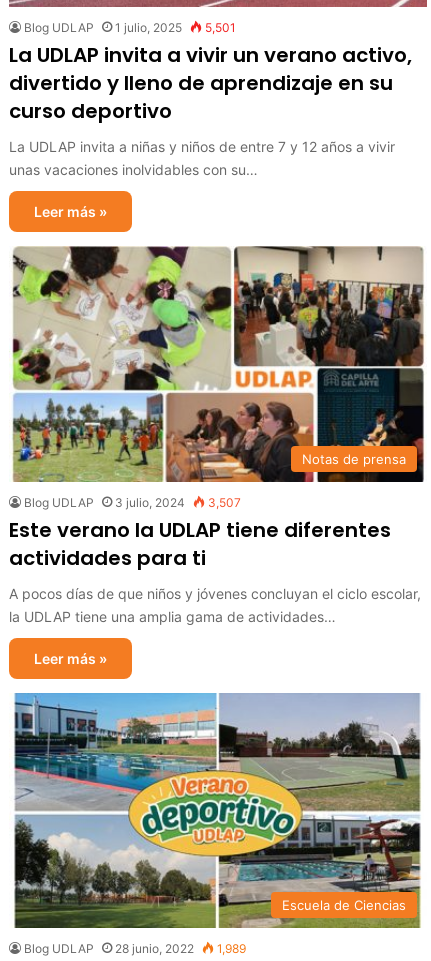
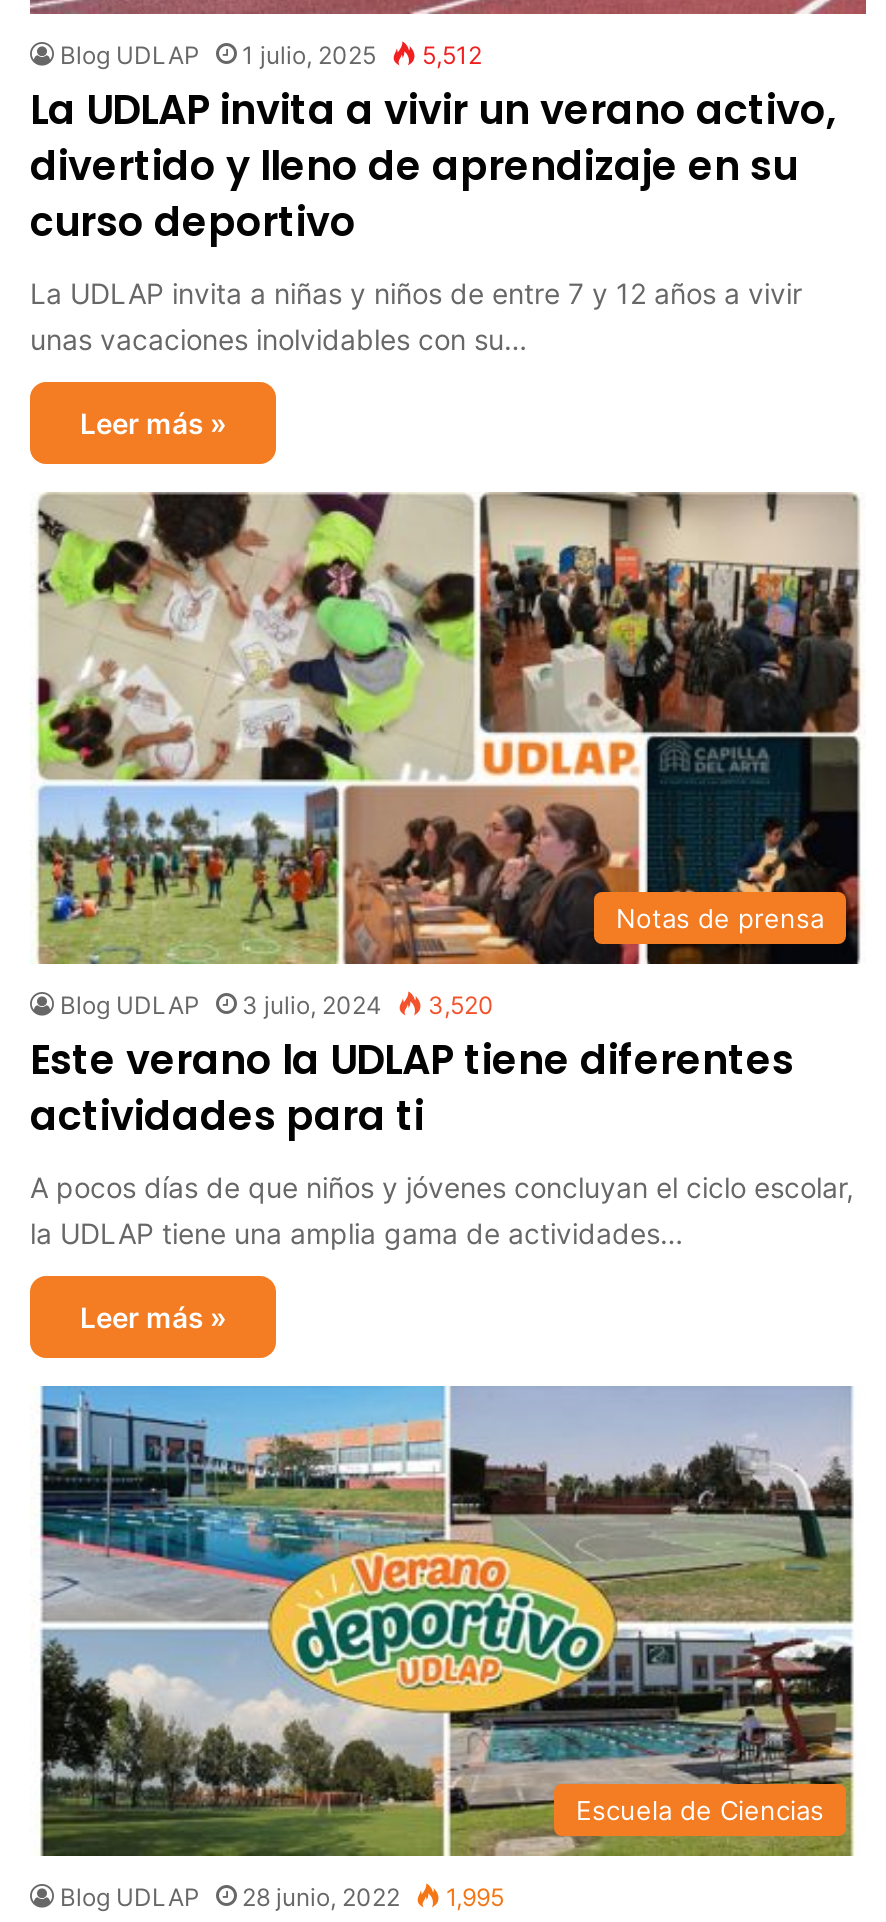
- Blog UDLAP 1 julio, 2025 5,501
+ Blog UDLAP 1 julio, 2025 5,512

- Blog UDLAP 3 julio, 2024 3,507
+ Blog UDLAP 3 julio, 2024 3,520

- Blog UDLAP 28 junio, 2022 1,989
+ Blog UDLAP 28 junio, 2022 1,995
